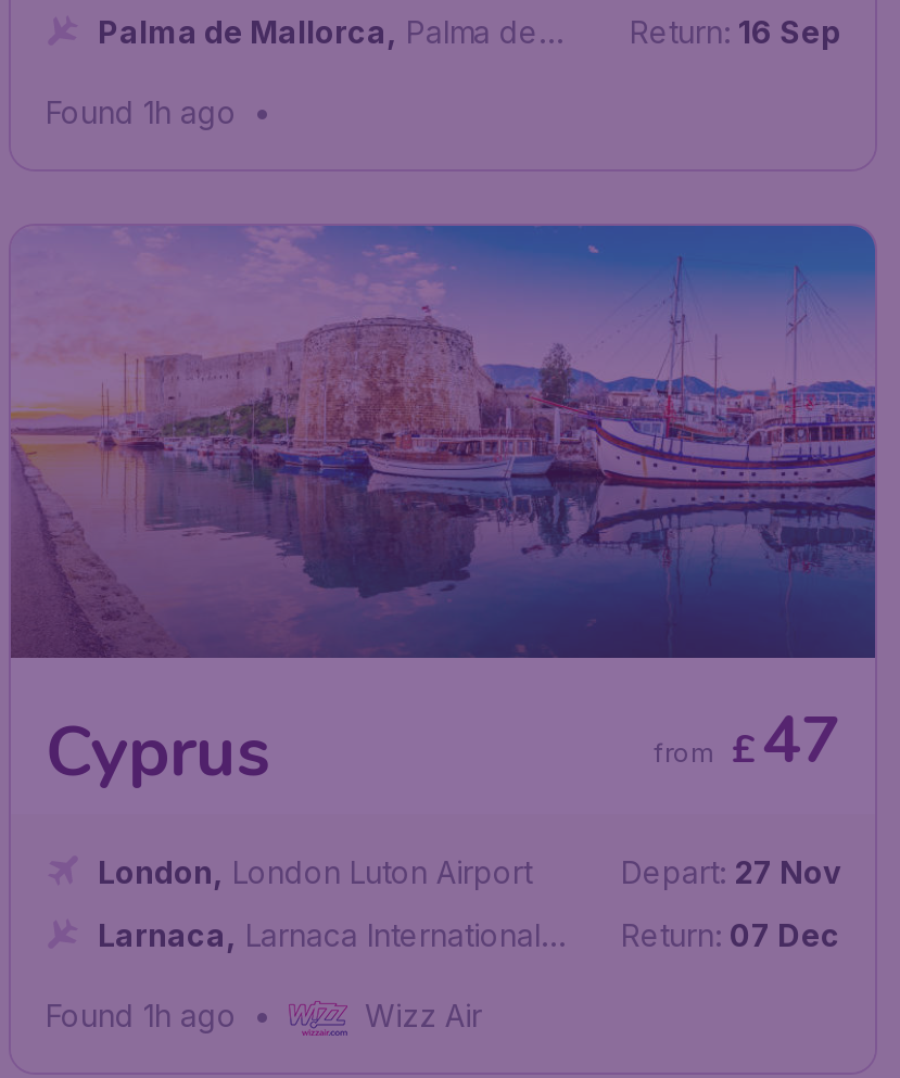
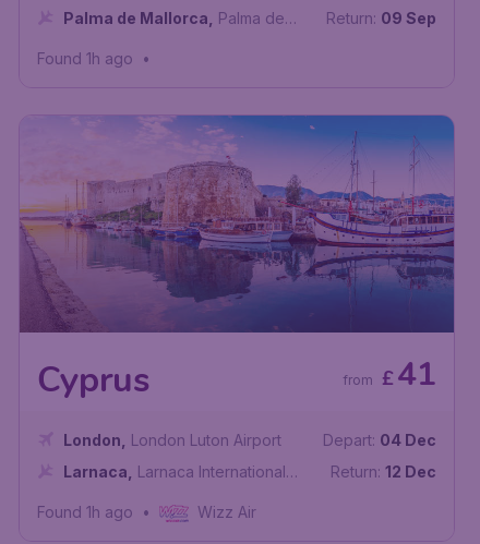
- Return: 16 Sep
+ Return: 09 Sep

- from £ 47
+ from £ 41

- Depart: 27 Nov
+ Depart: 04 Dec

- Return: 07 Dec
+ Return: 12 Dec
